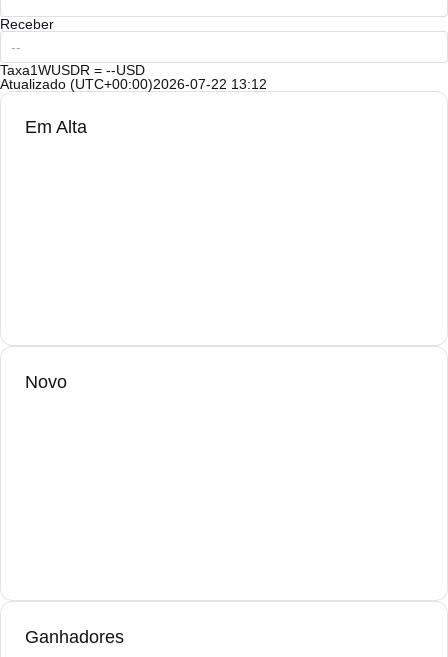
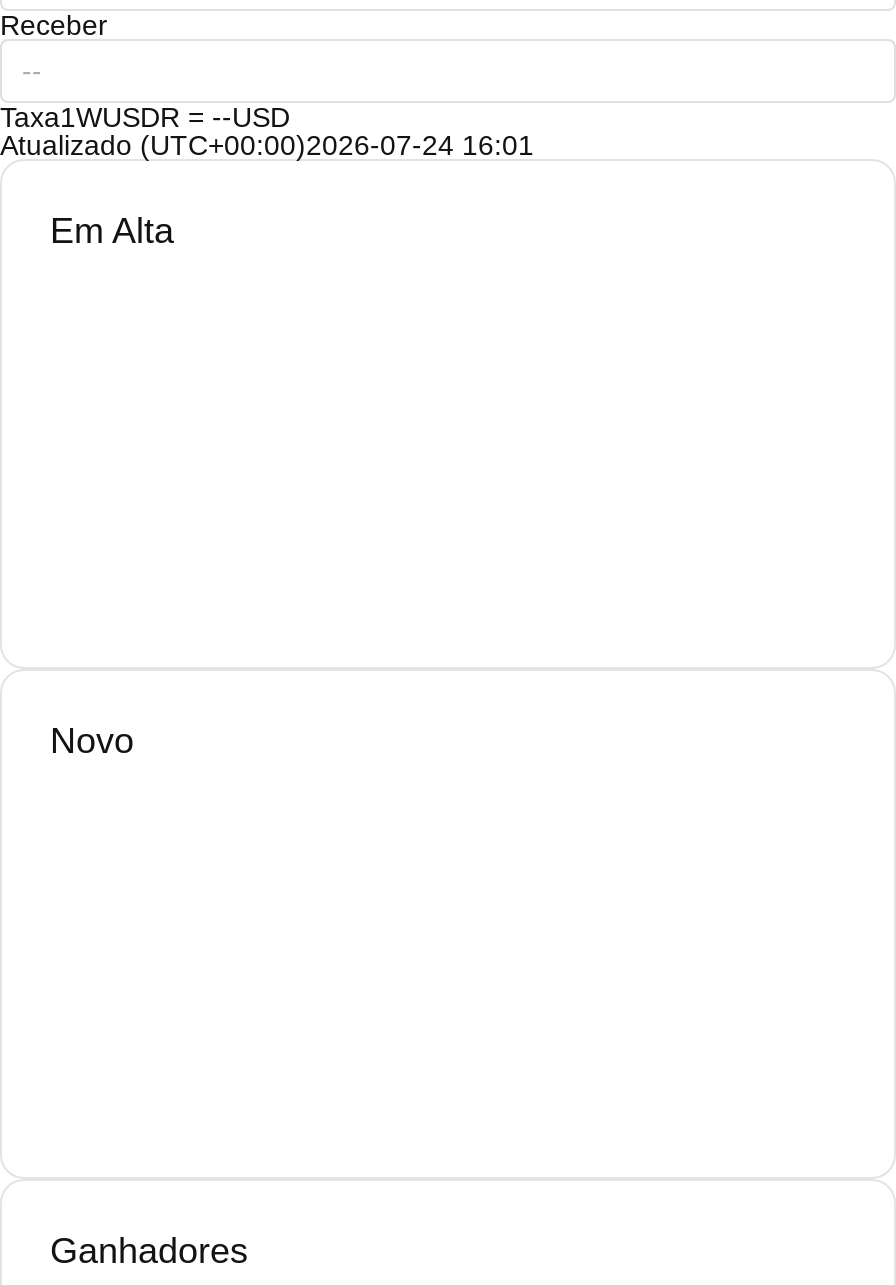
- Atualizado (UTC+00:00)2026-07-22 13:12
+ Atualizado (UTC+00:00)2026-07-24 16:01
